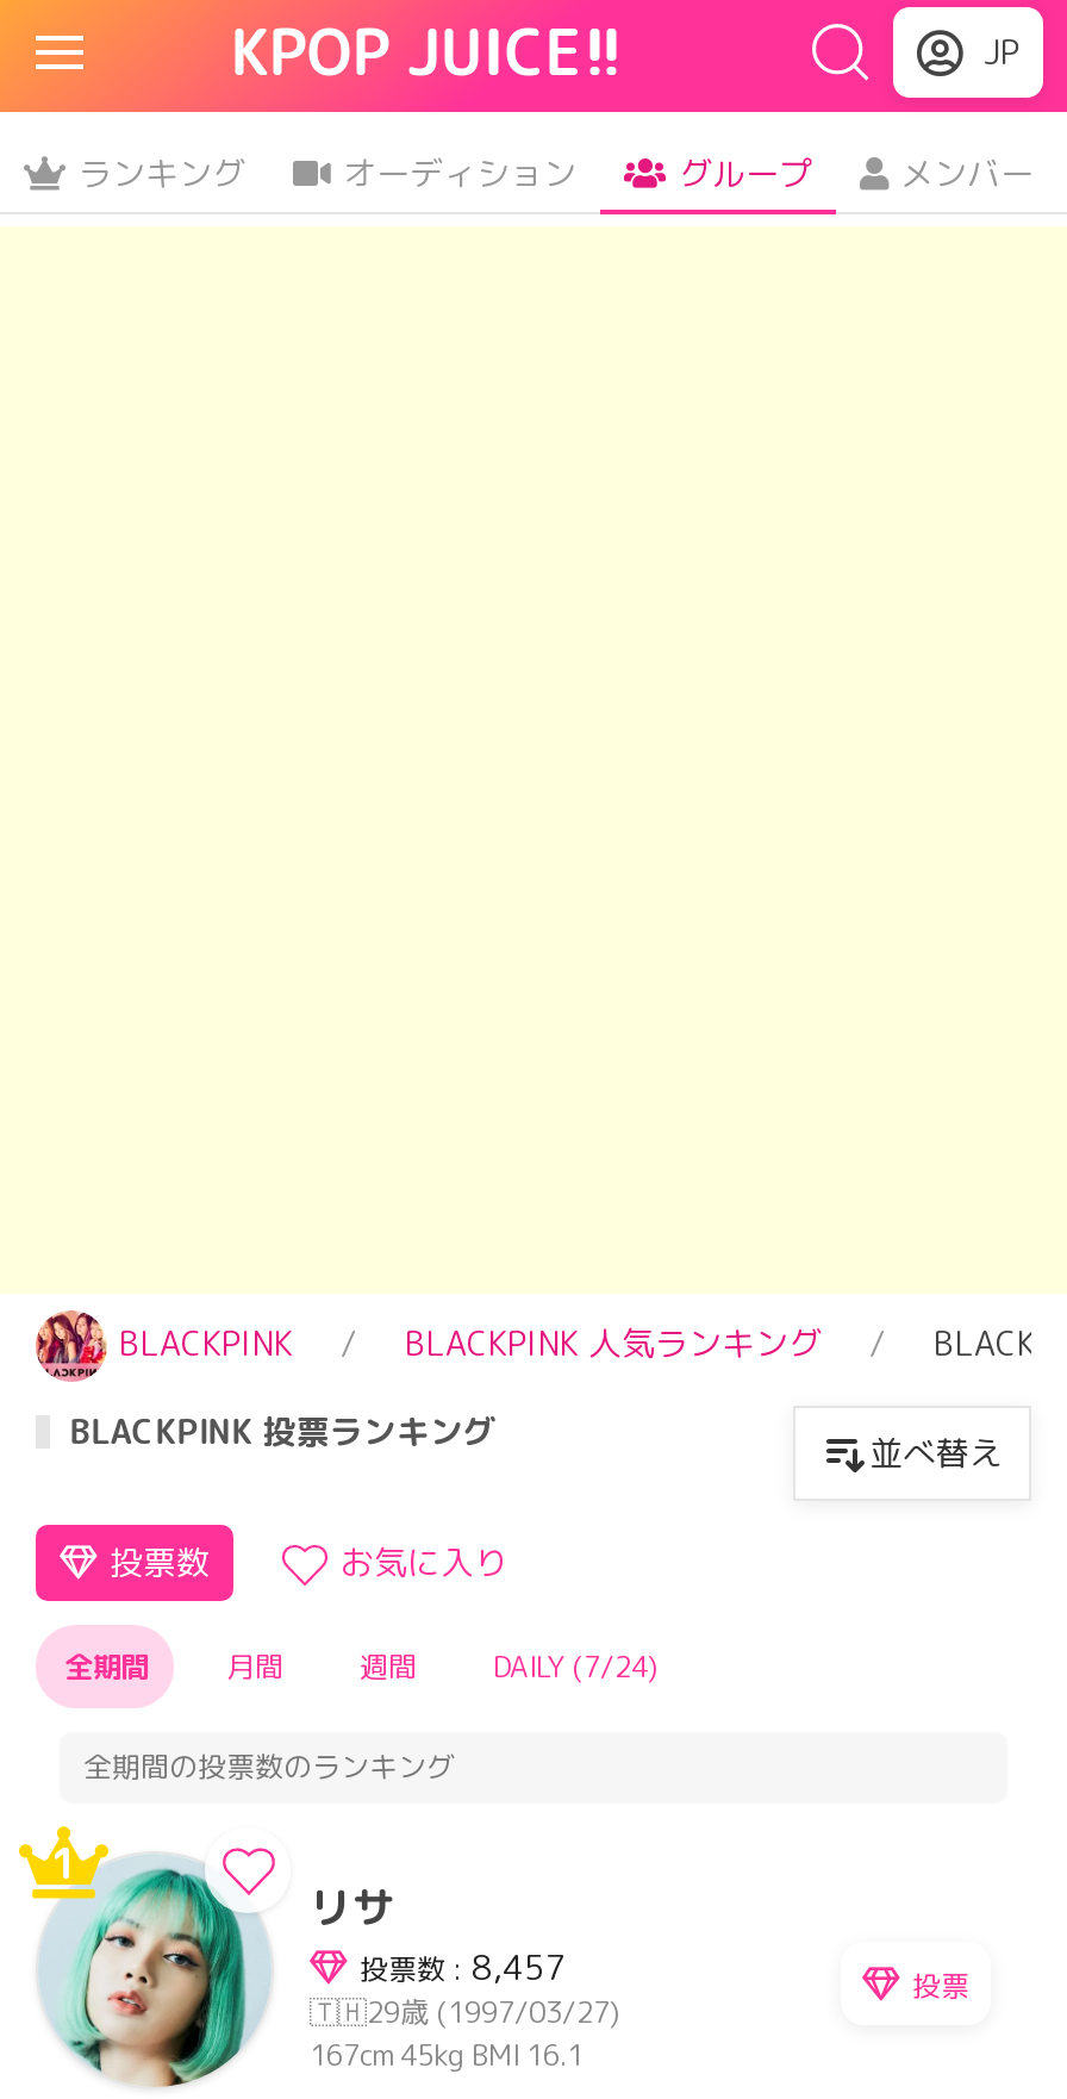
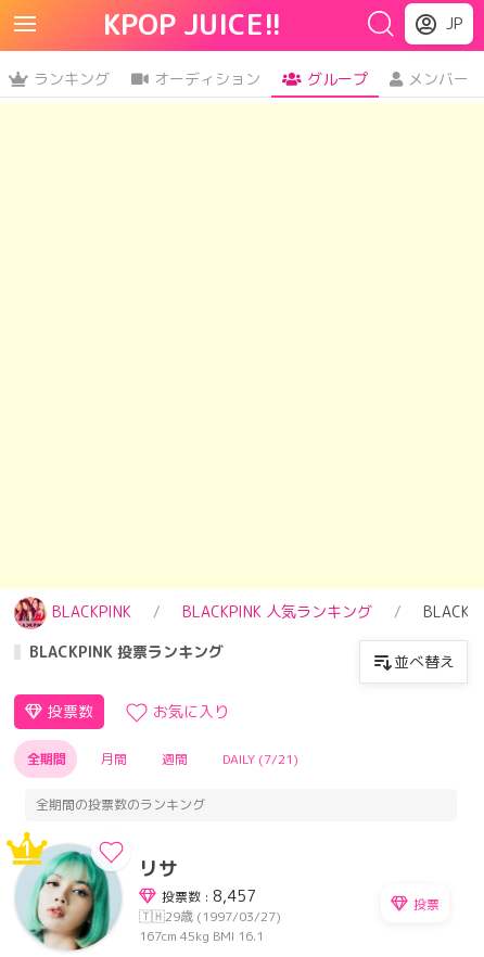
- 全期間 月間 週間 DAILY (7/24)
+ 全期間 月間 週間 DAILY (7/21)
